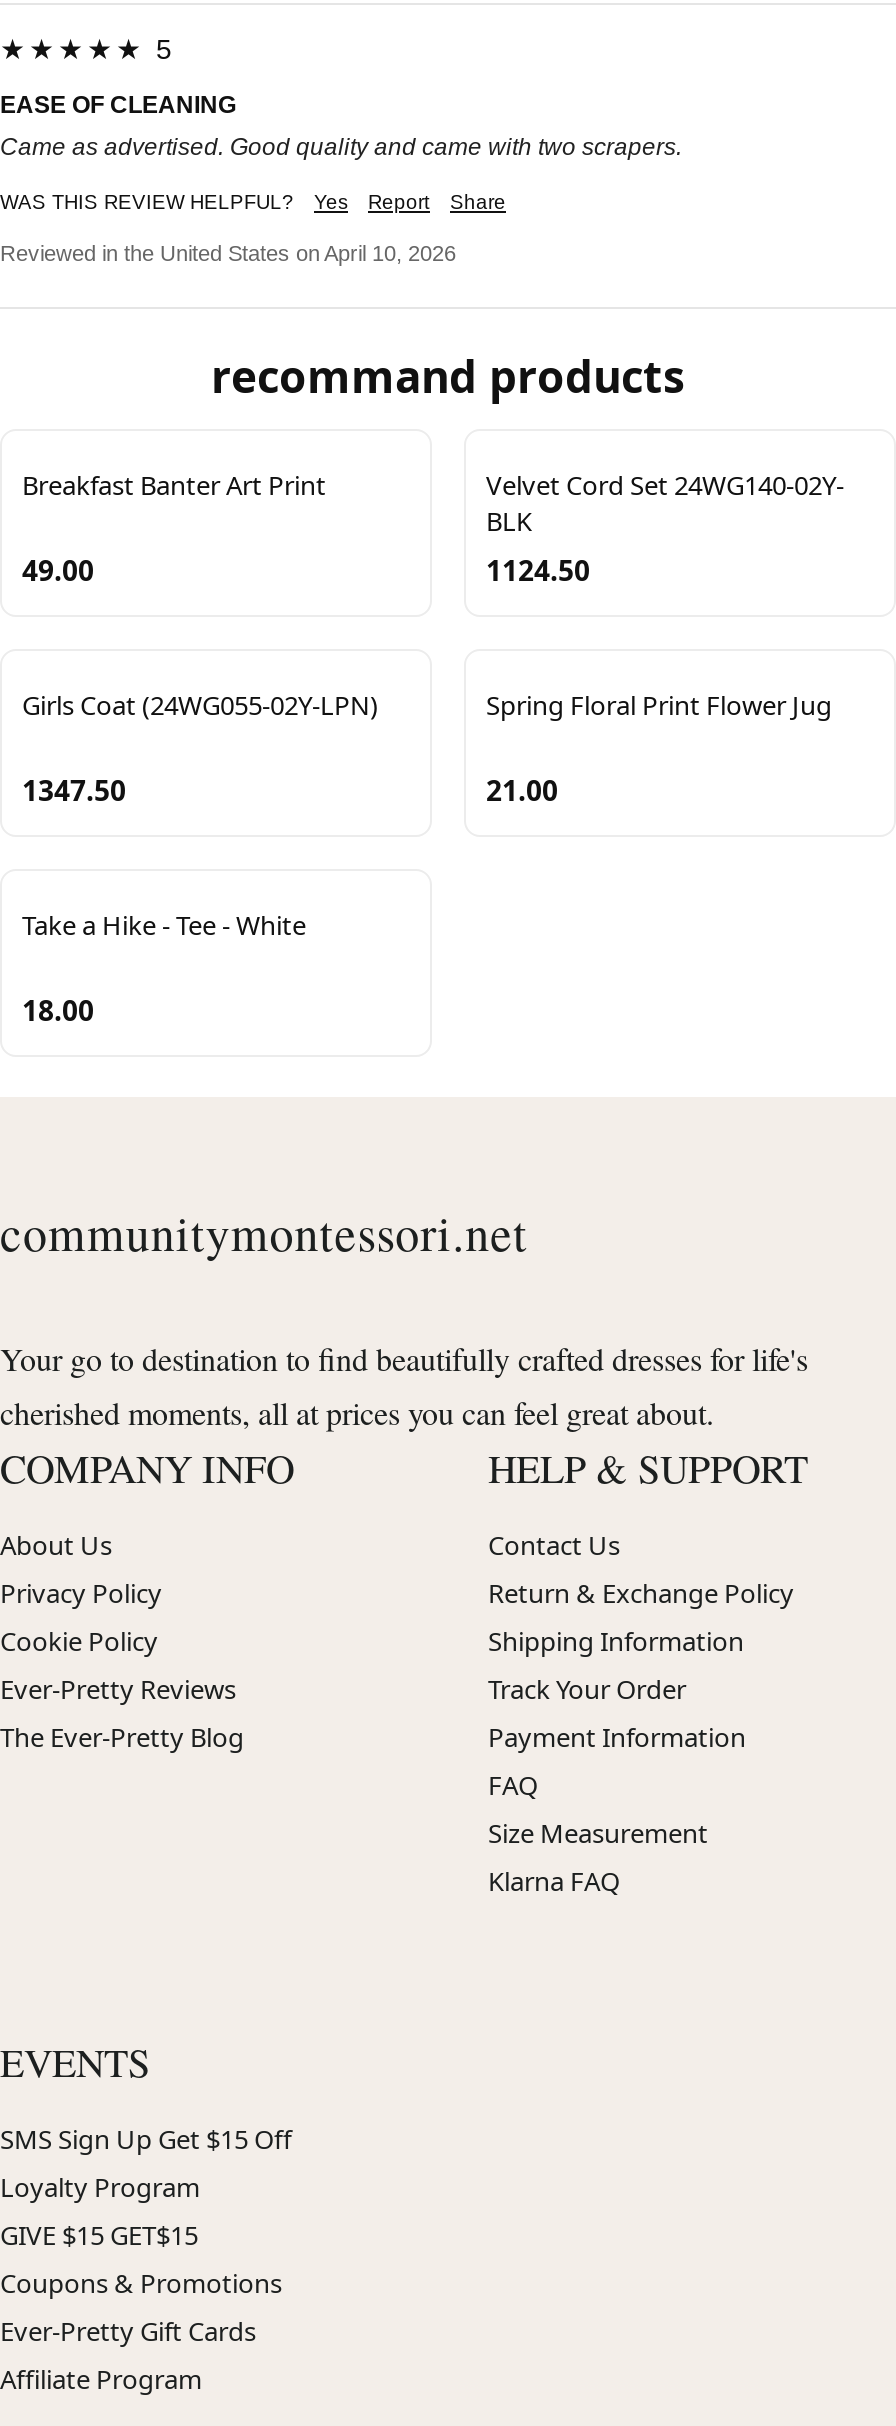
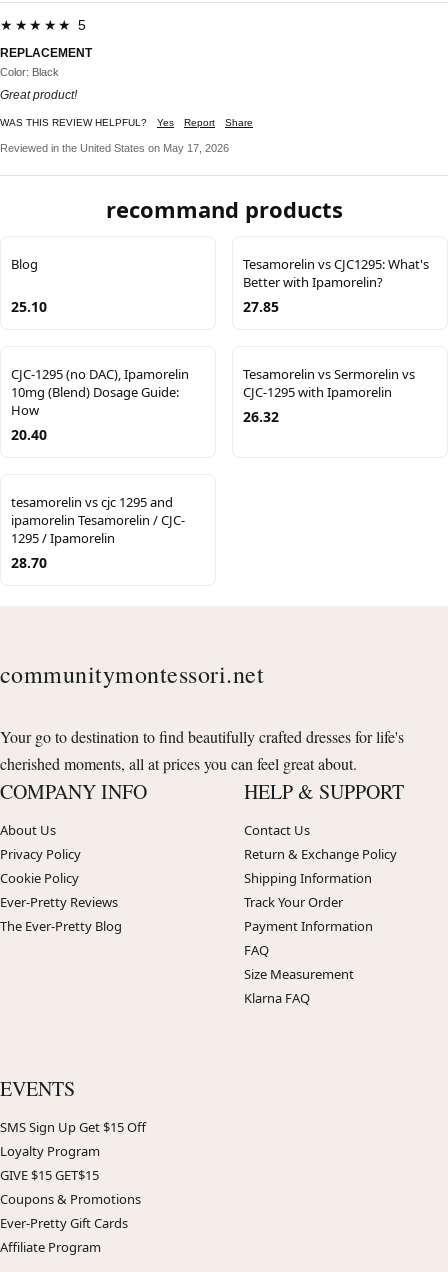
- EASE OF CLEANING
+ REPLACEMENT
+ Color: Black

- Came as advertised. Good quality and came with two scrapers.
+ Great product!

- Reviewed in the United States on April 10, 2026
+ Reviewed in the United States on May 17, 2026

- Breakfast Banter Art Print
- 49.00
+ Blog
+ 25.10

- Velvet Cord Set 24WG140-02Y-
- BLK
- 1124.50
+ Tesamorelin vs CJC1295: What's
+ Better with Ipamorelin?
+ 27.85

- Girls Coat (24WG055-02Y-LPN)
- 1347.50
+ CJC-1295 (no DAC), Ipamorelin
+ 10mg (Blend) Dosage Guide:
+ How
+ 20.40

- Spring Floral Print Flower Jug
- 21.00
+ Tesamorelin vs Sermorelin vs
+ CJC-1295 with Ipamorelin
+ 26.32

- Take a Hike - Tee - White
- 18.00
+ tesamorelin vs cjc 1295 and
+ ipamorelin Tesamorelin / CJC-
+ 1295 / Ipamorelin
+ 28.70
